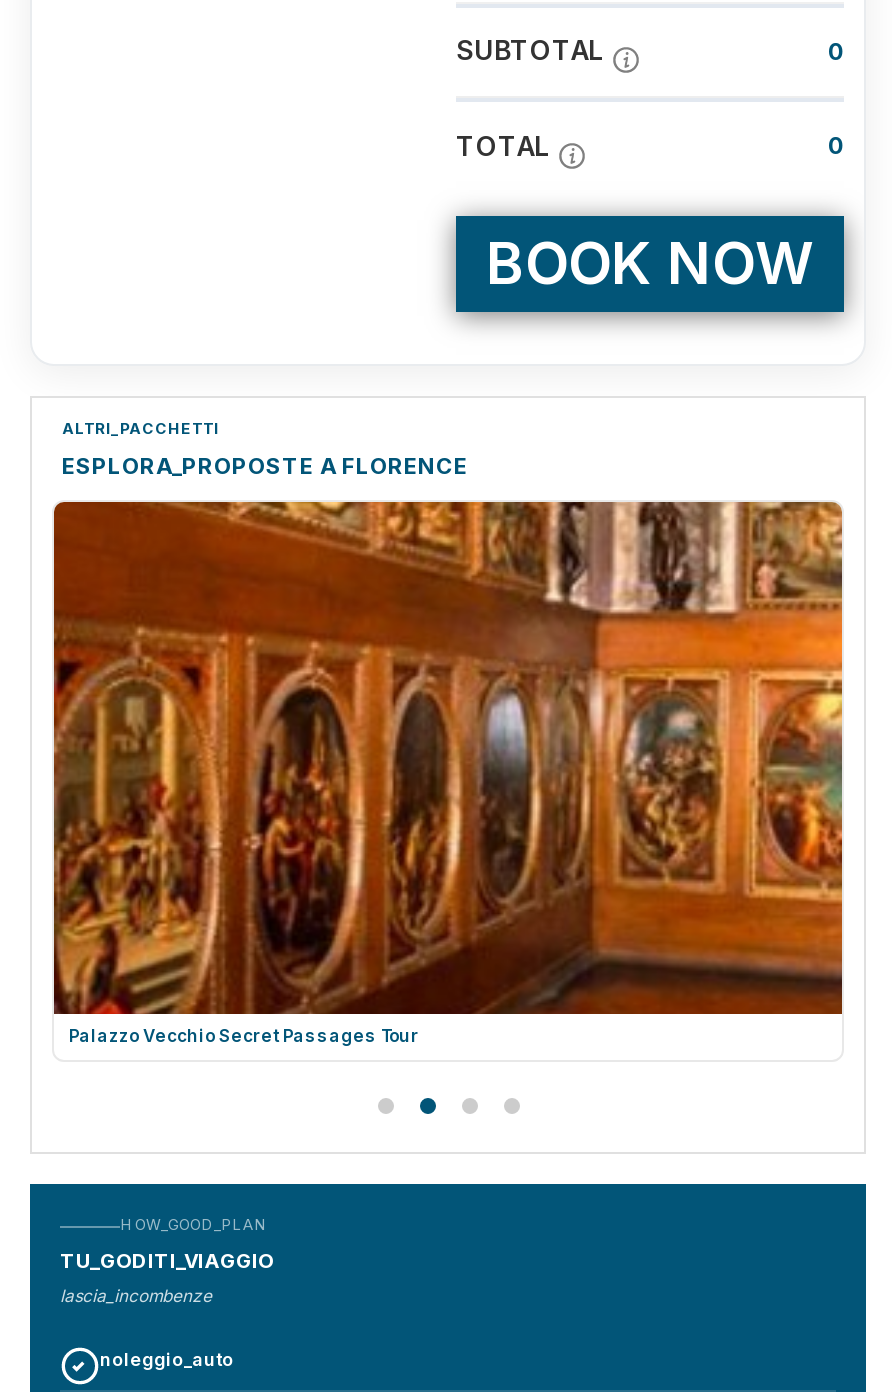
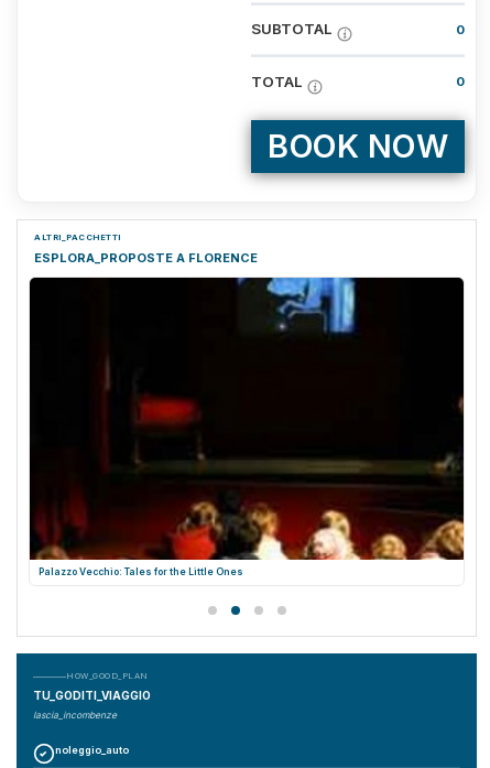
- [image]
- Palazzo Vecchio Secret Passages Tour
+ [image]
+ Palazzo Vecchio: Tales for the Little Ones
